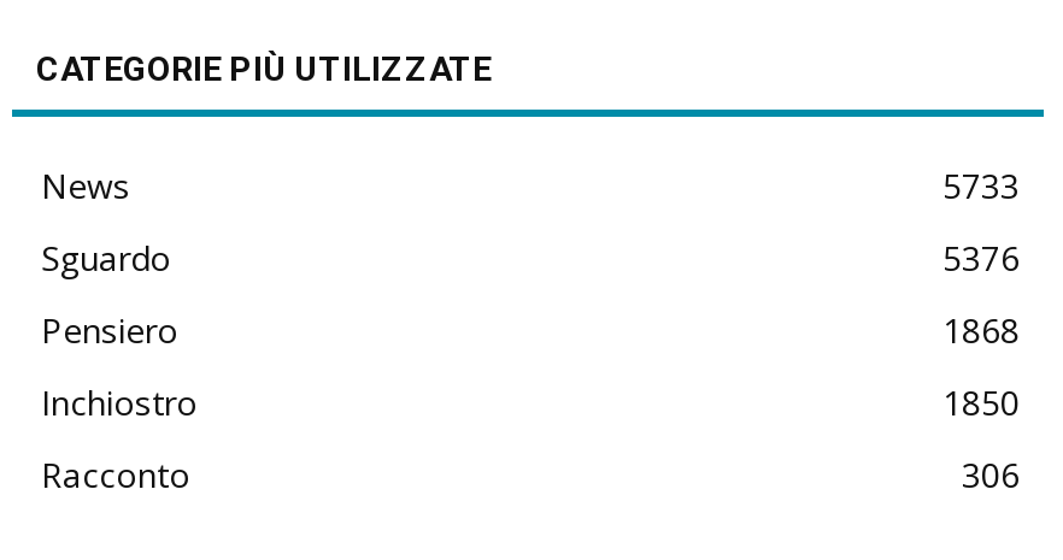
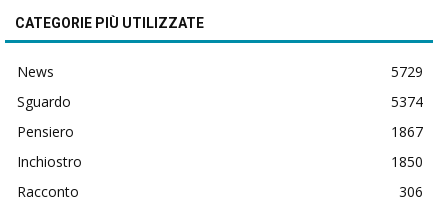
- 5733
+ 5729

- 5376
+ 5374

- 1868
+ 1867
